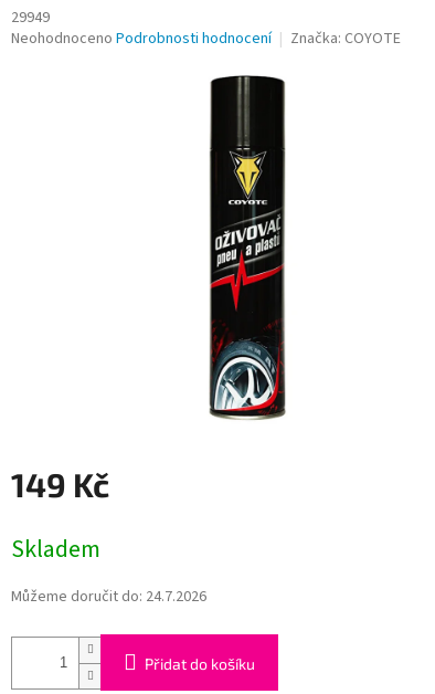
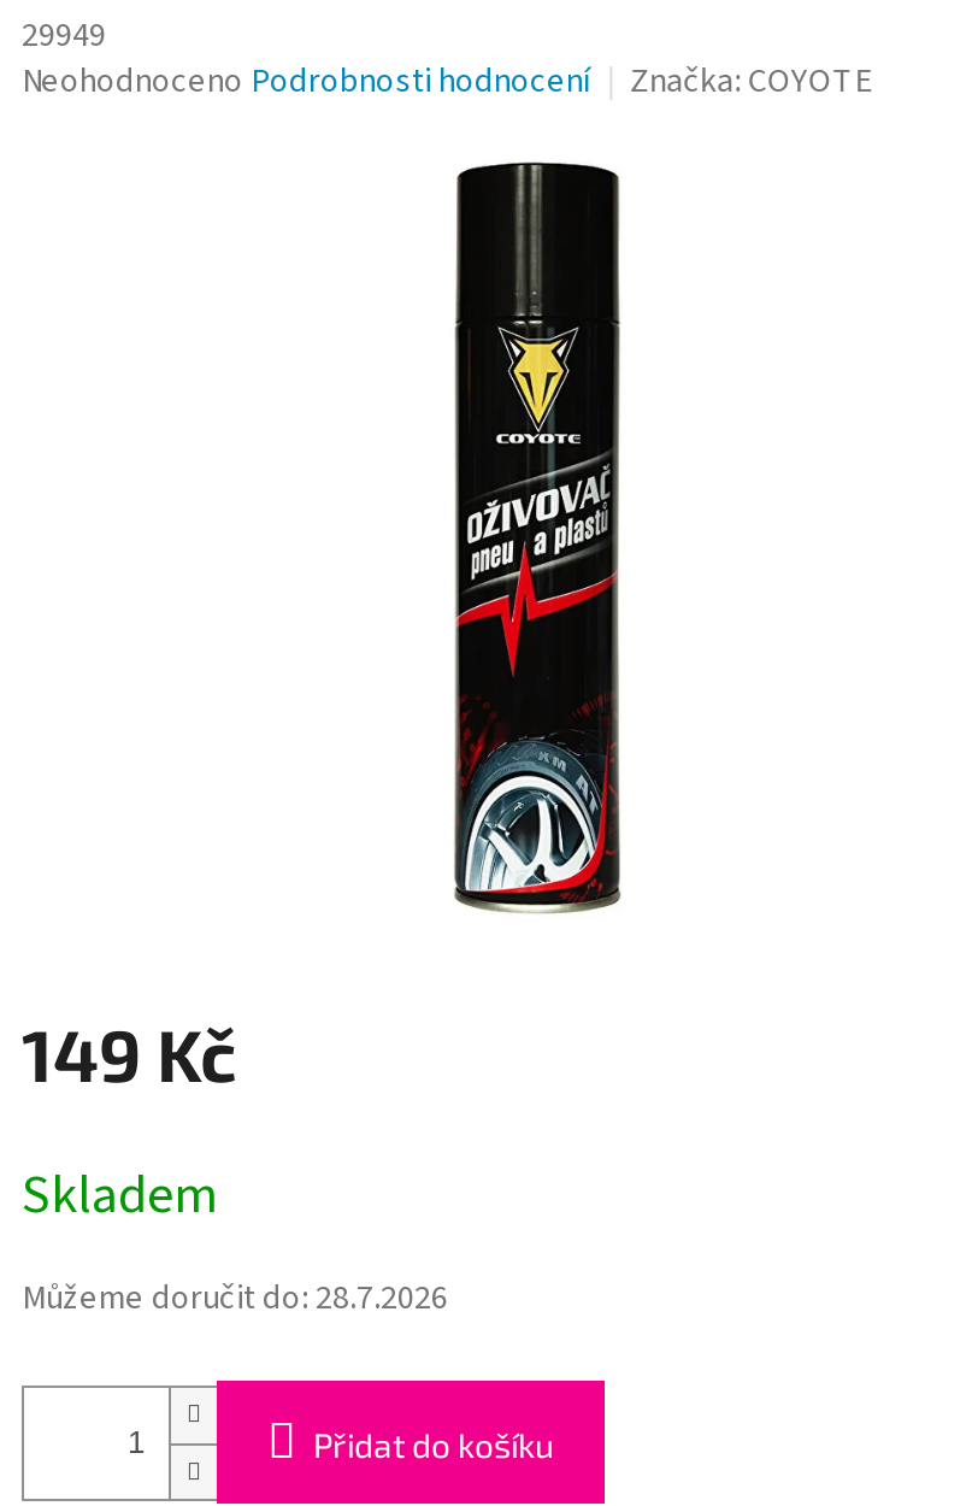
- Můžeme doručit do: 24.7.2026
+ Můžeme doručit do: 28.7.2026
